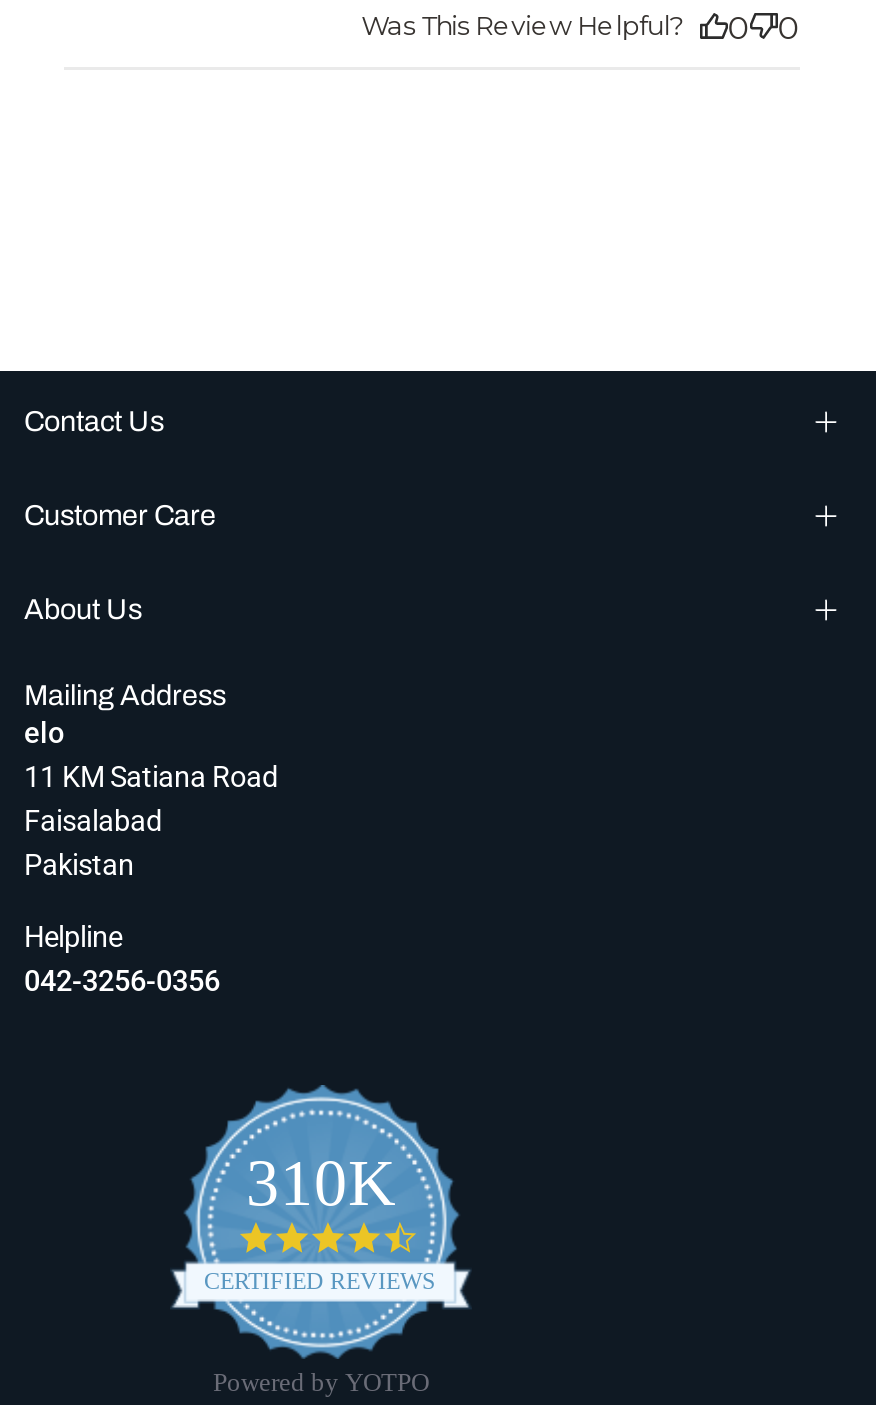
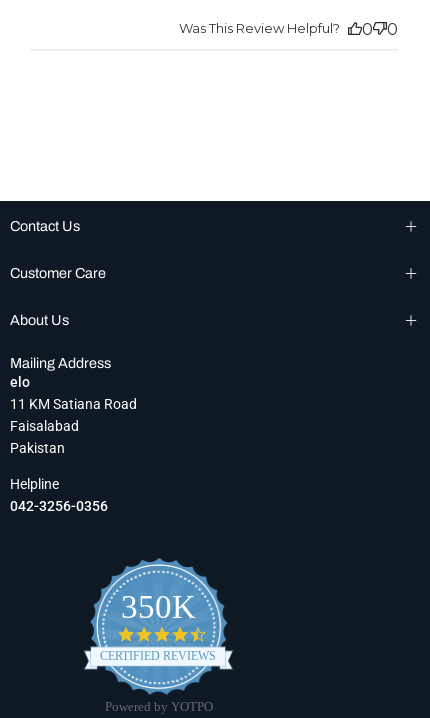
- 310K
+ 350K
